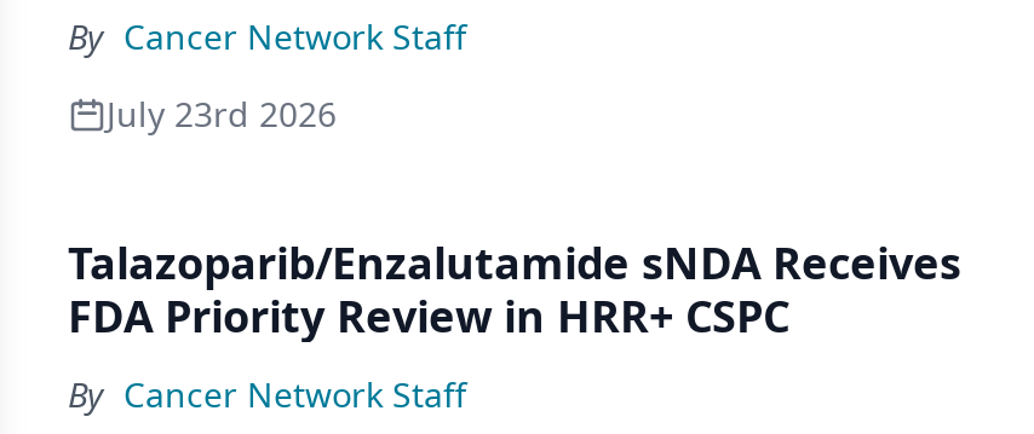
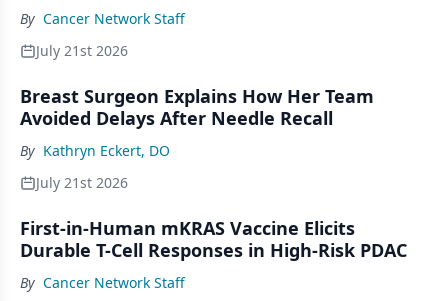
- July 23rd 2026
- Talazoparib/Enzalutamide sNDA Receives
- FDA Priority Review in HRR+ CSPC
+ July 21st 2026
+ Breast Surgeon Explains How Her Team
+ Avoided Delays After Needle Recall
+ By Kathryn Eckert, DO
+ July 21st 2026
+ First-in-Human mKRAS Vaccine Elicits
+ Durable T-Cell Responses in High-Risk PDAC
